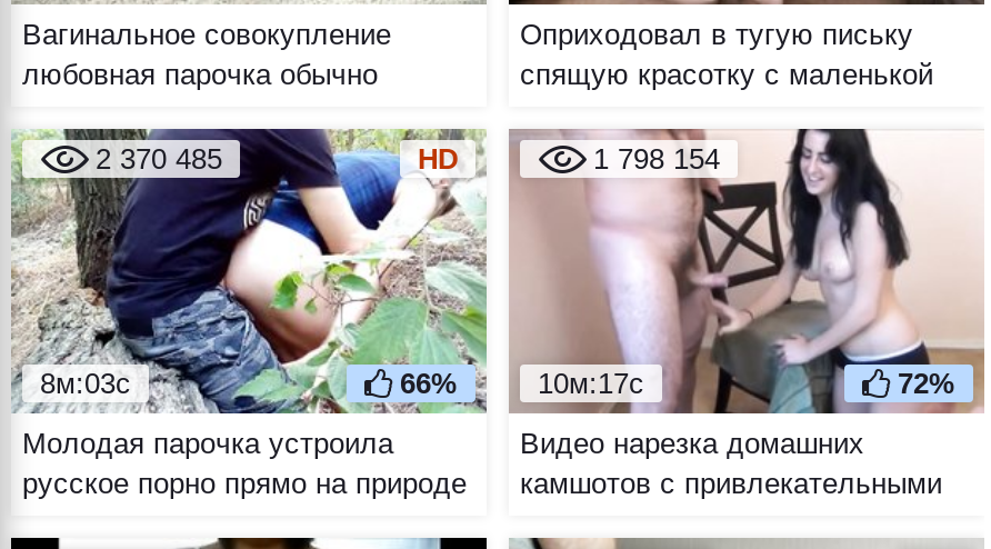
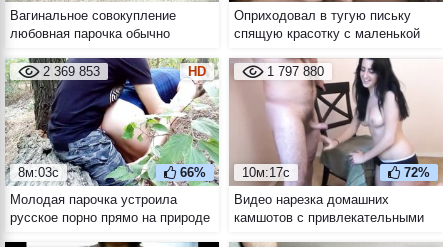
- 2 370 485
+ 2 369 853

- 1 798 154
+ 1 797 880
